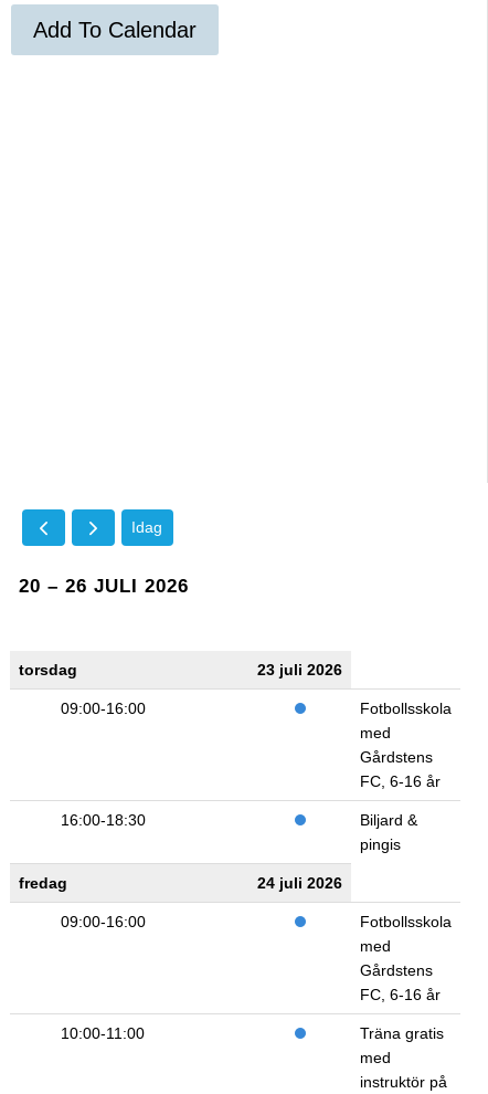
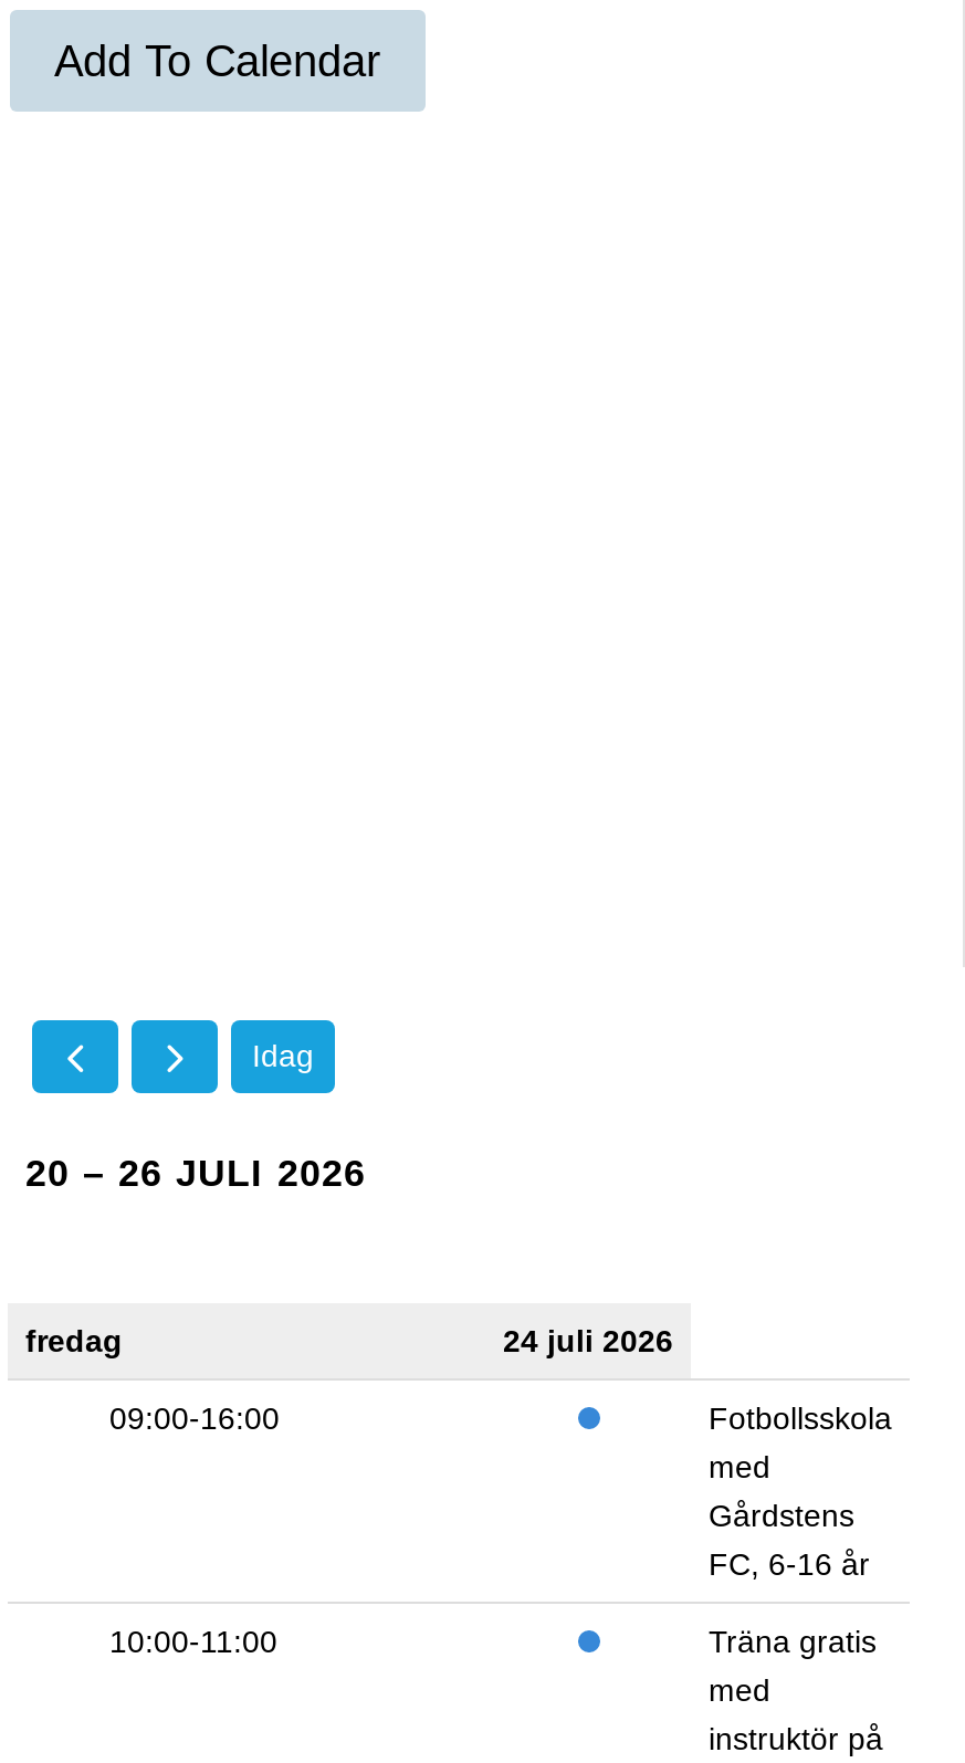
- torsdag
- 23 juli 2026
- 09:00-16:00
- Fotbollsskola
- med
- Gårdstens
- FC, 6-16 år
- 16:00-18:30
- Biljard &
- pingis
